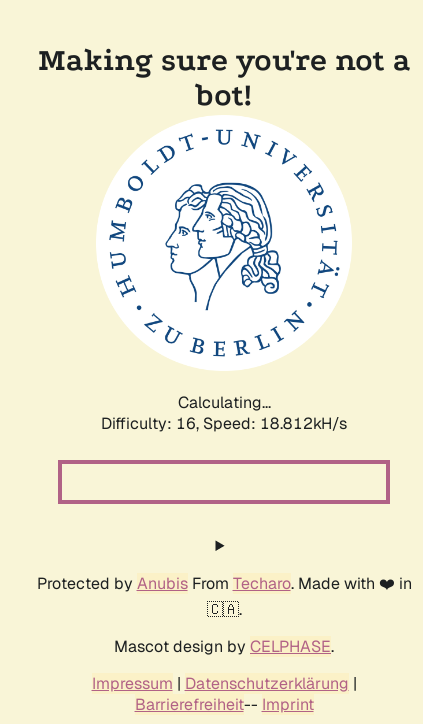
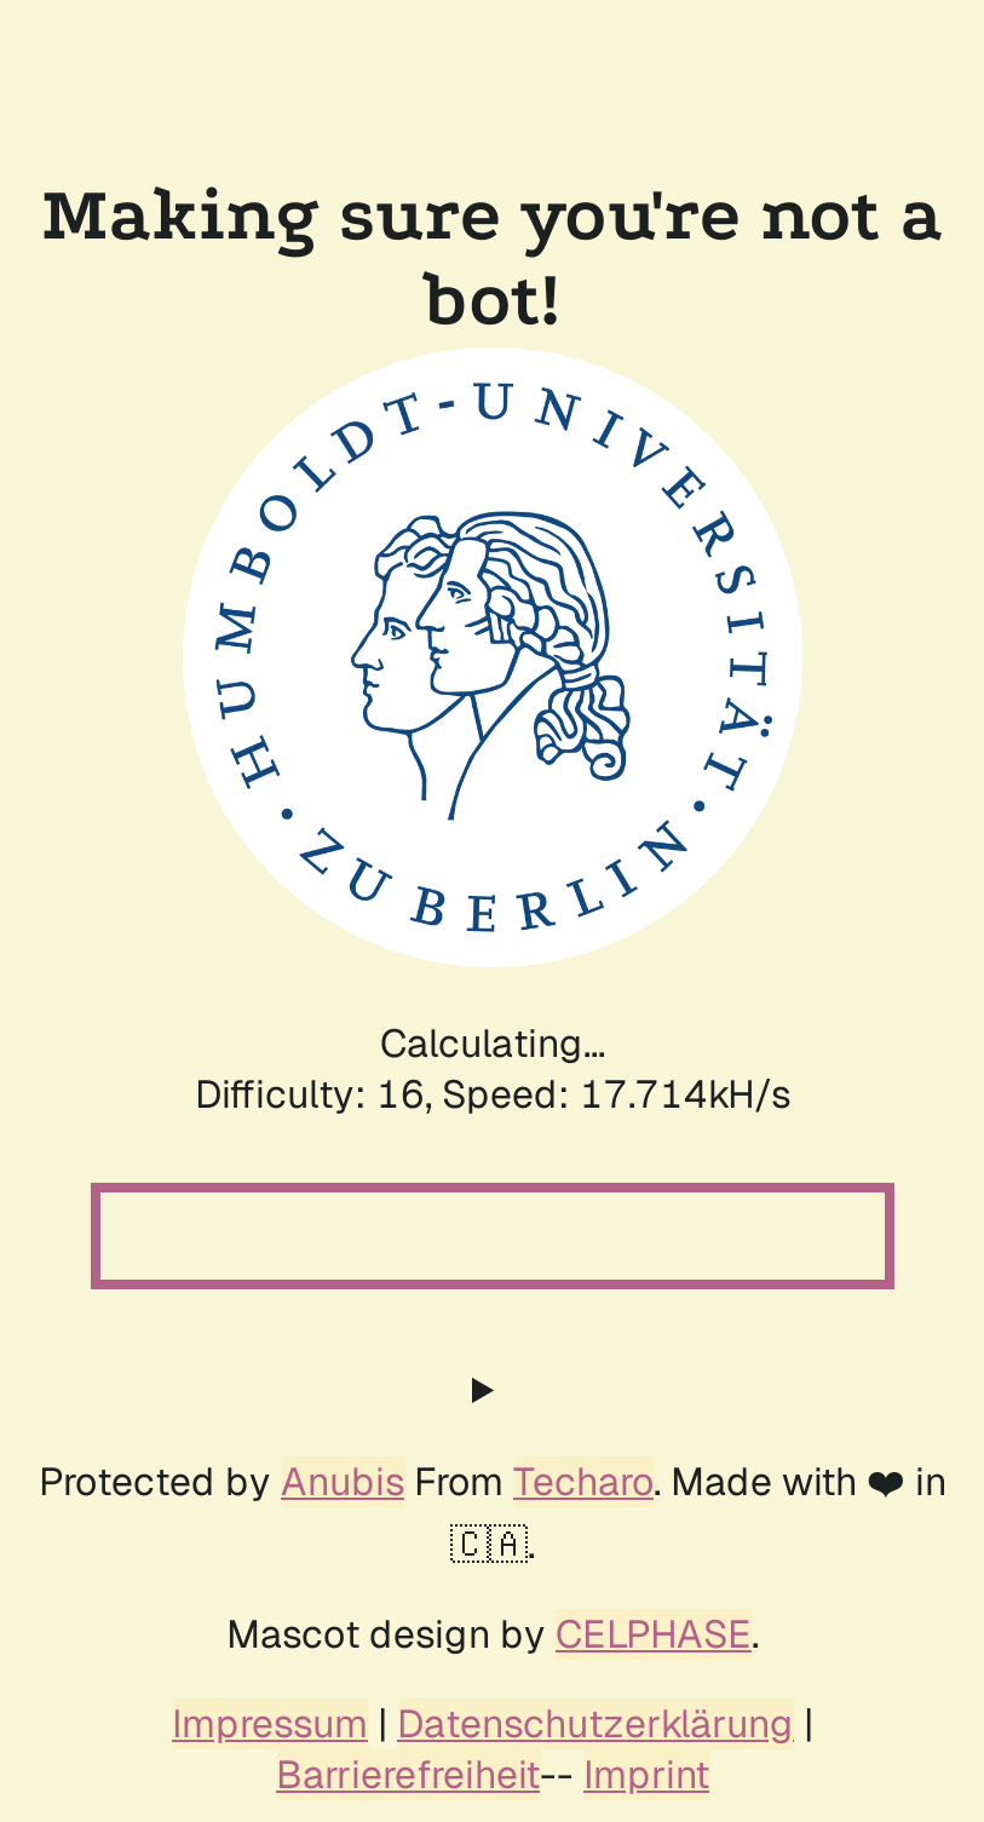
- Difficulty: 16, Speed: 18.812kH/s
+ Difficulty: 16, Speed: 17.714kH/s
